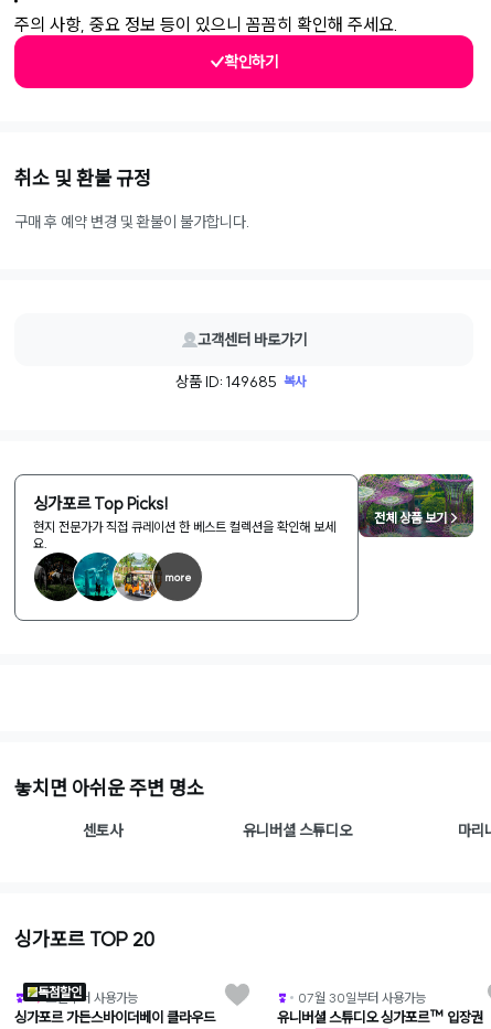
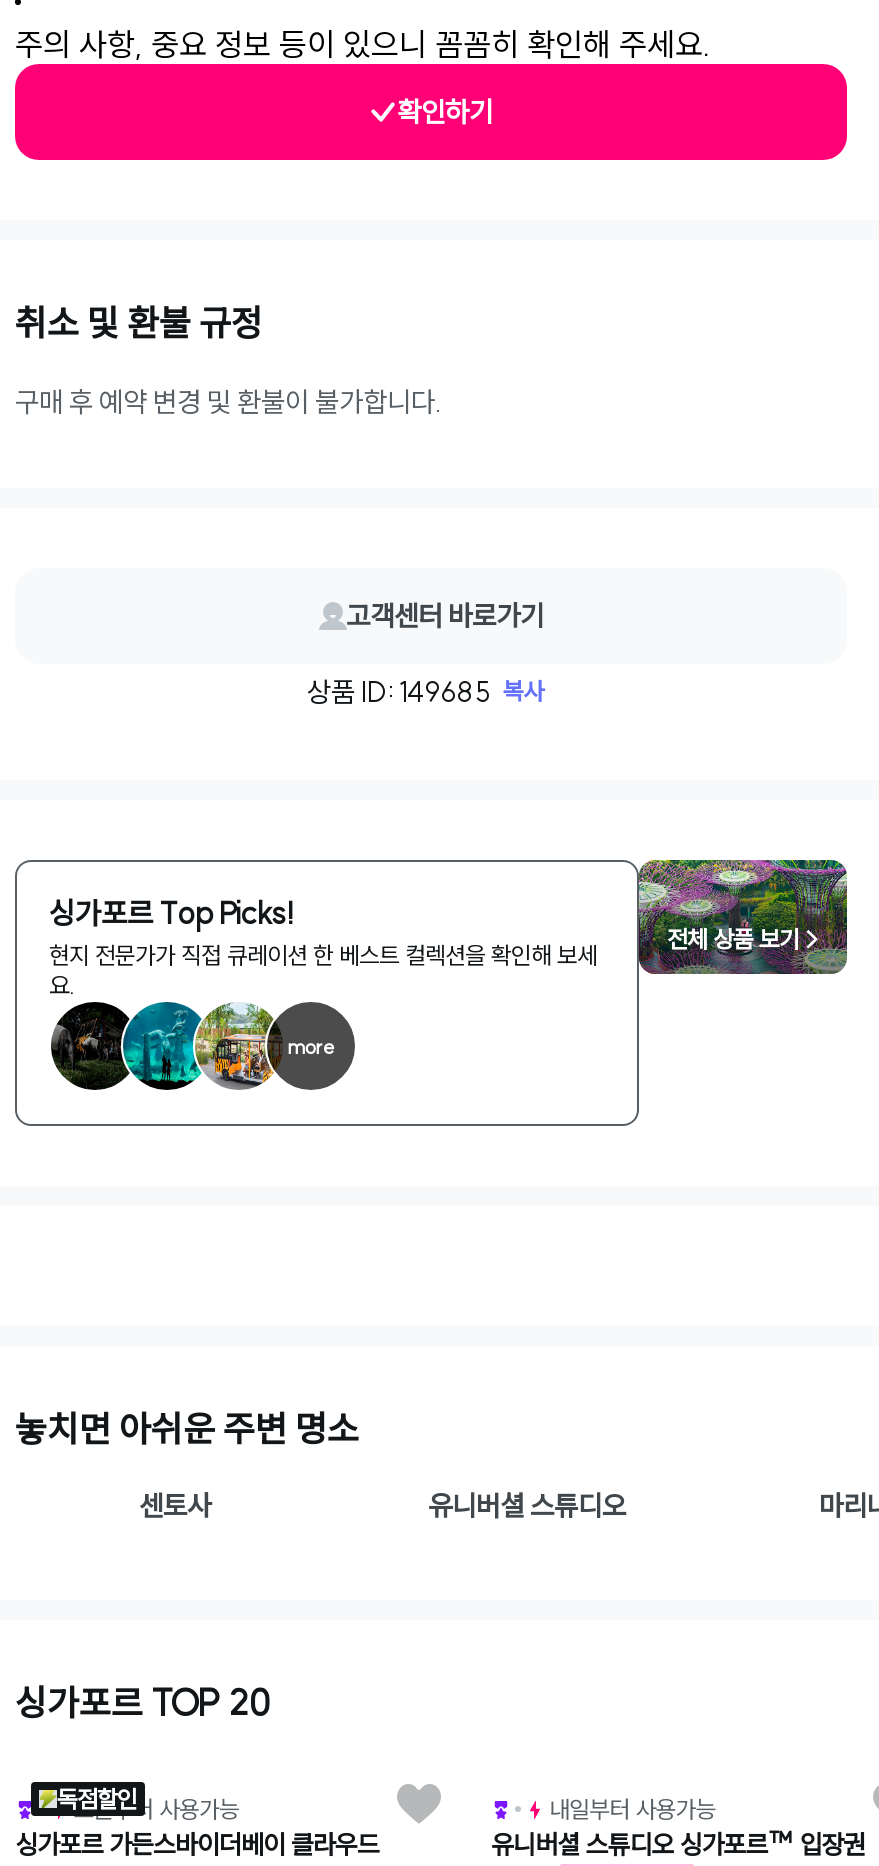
- 07월 30일부터 사용가능
+ 내일부터 사용가능
